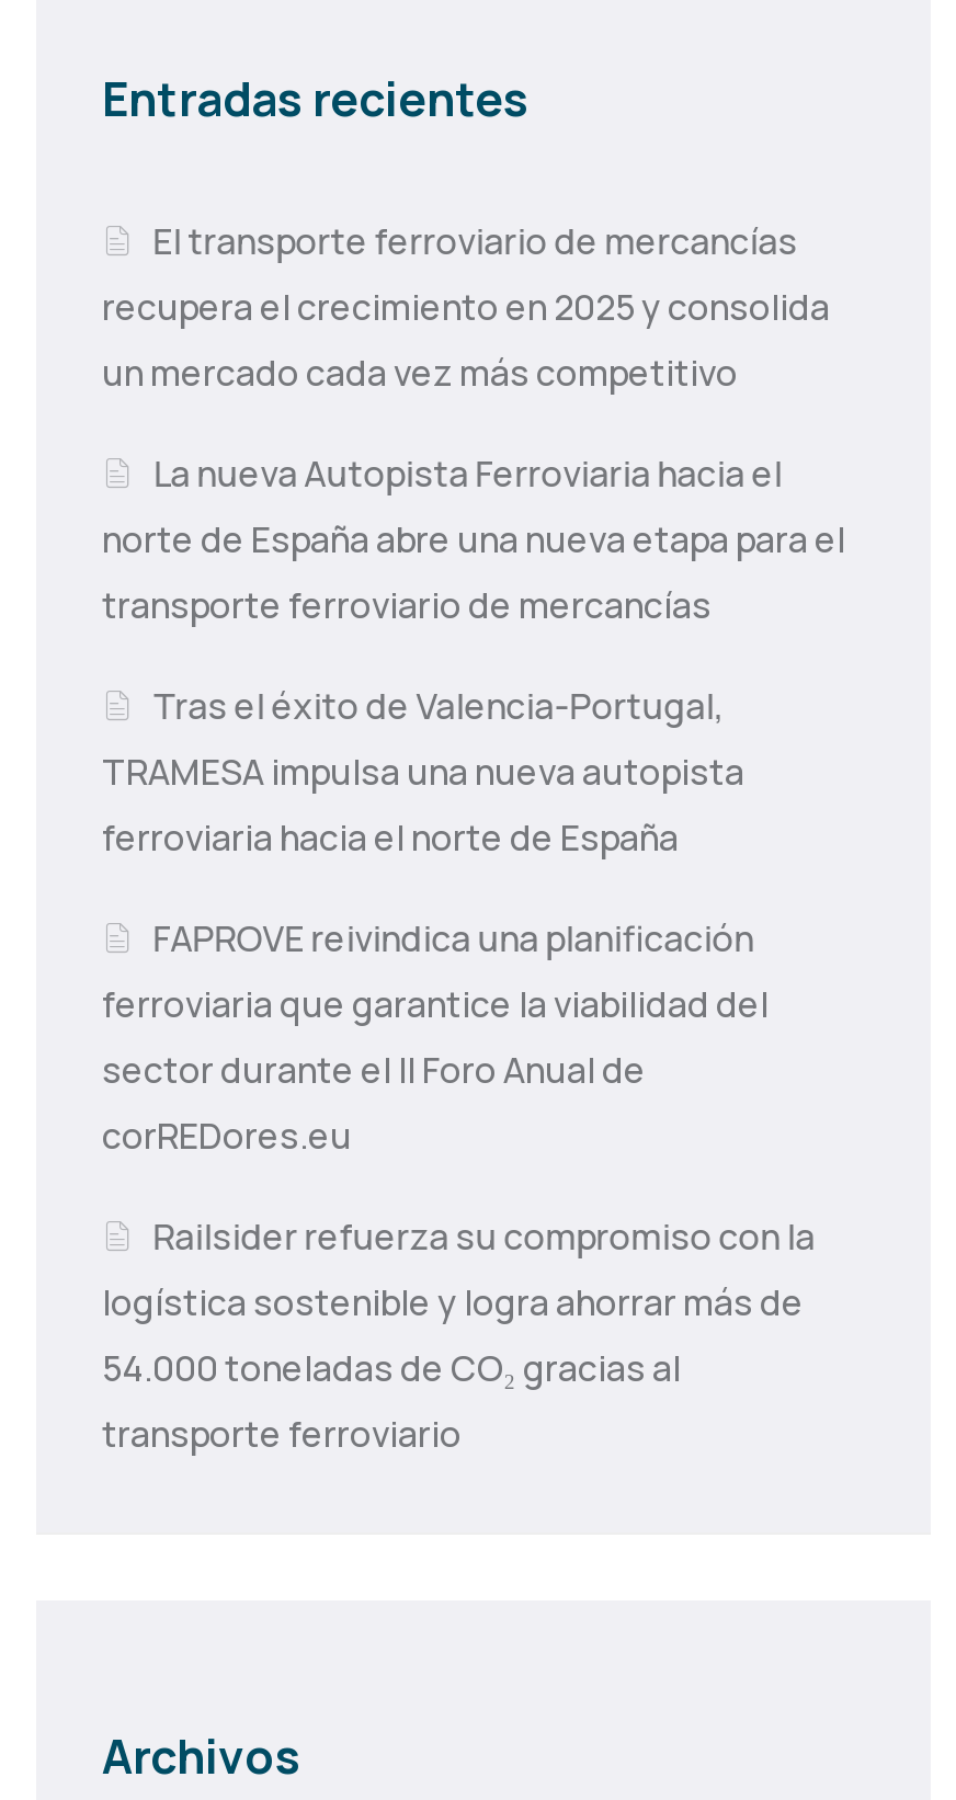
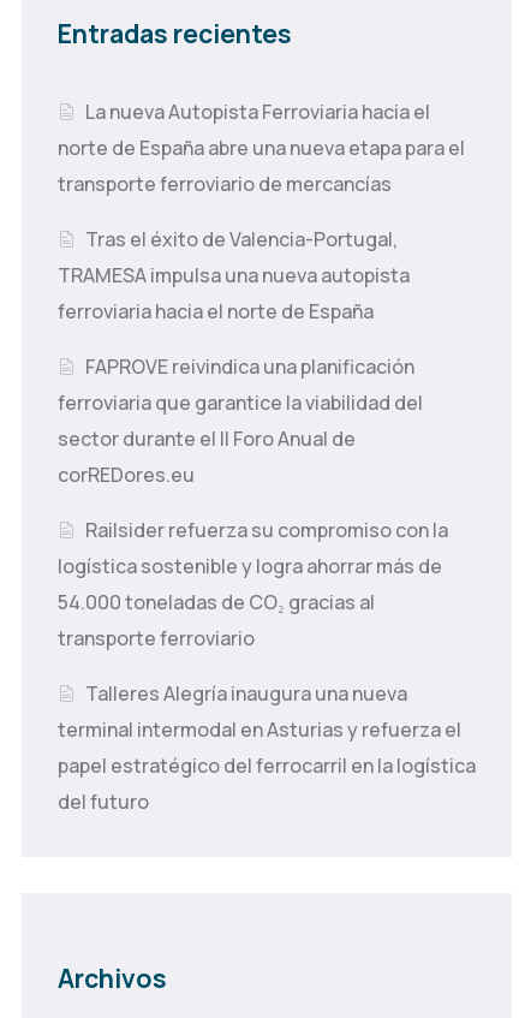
- El transporte ferroviario de mercancías
- recupera el crecimiento en 2025 y consolida
- un mercado cada vez más competitivo

moved up: La nueva Autopista Ferroviaria hacia el | norte de España abre una nueva etapa para el | transporte ferroviario de mercancías | ... | logística sostenible y logra ahorrar más de | transporte ferroviario

+ Talleres Alegría inaugura una nueva
+ terminal intermodal en Asturias y refuerza el
+ papel estratégico del ferrocarril en la logística
+ del futuro
